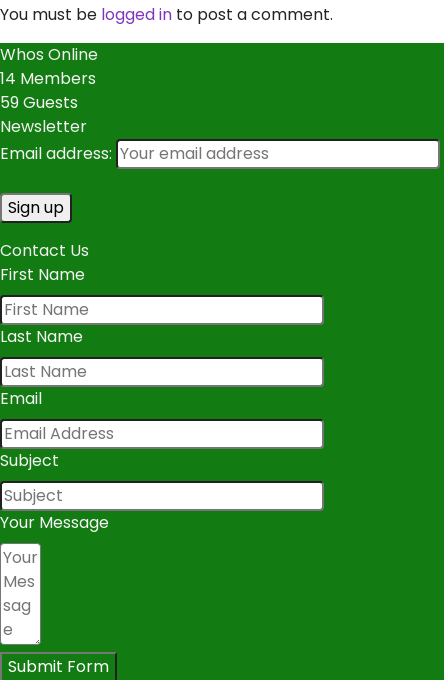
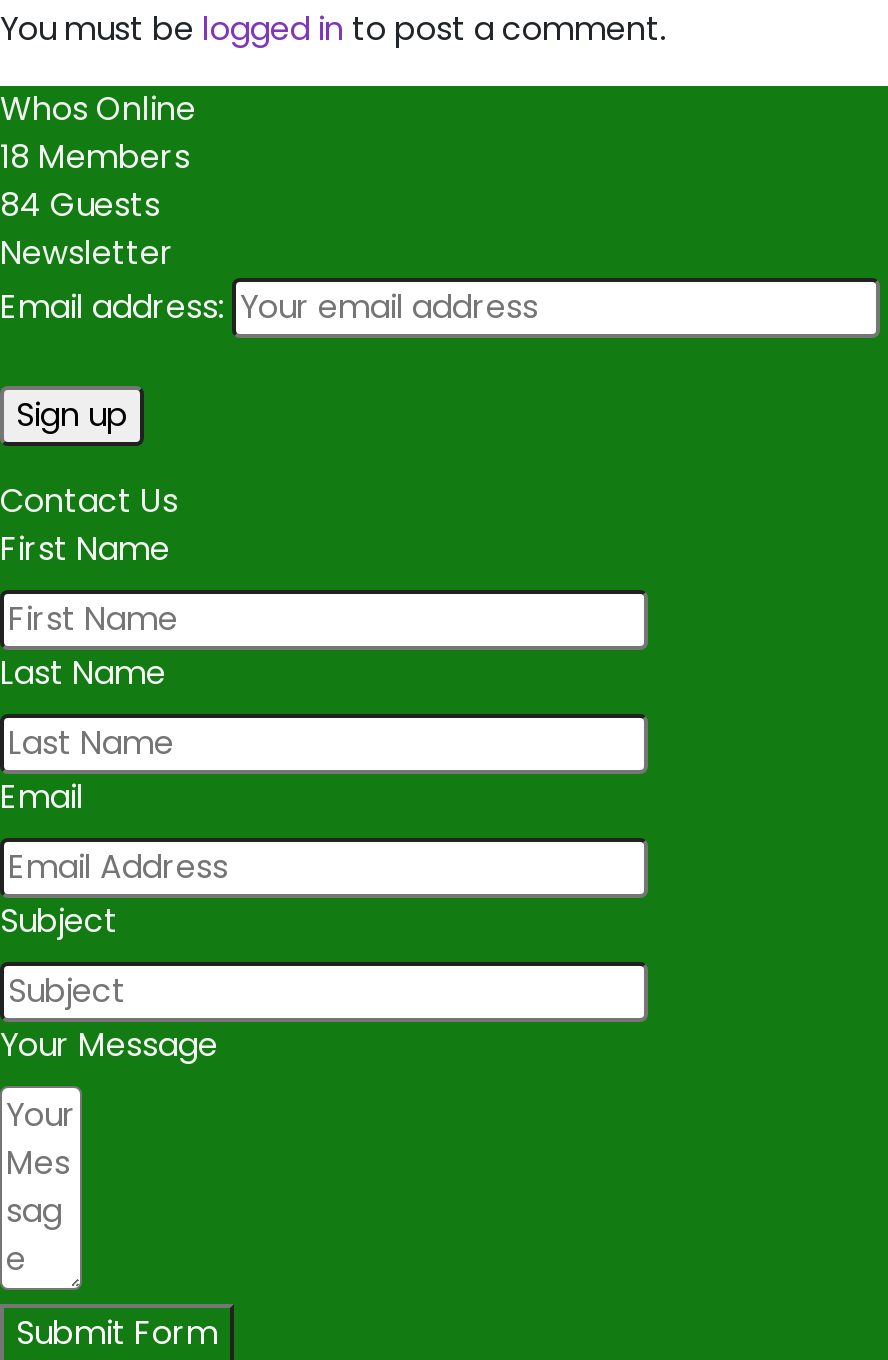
- 14 Members
+ 18 Members

- 59 Guests
+ 84 Guests
